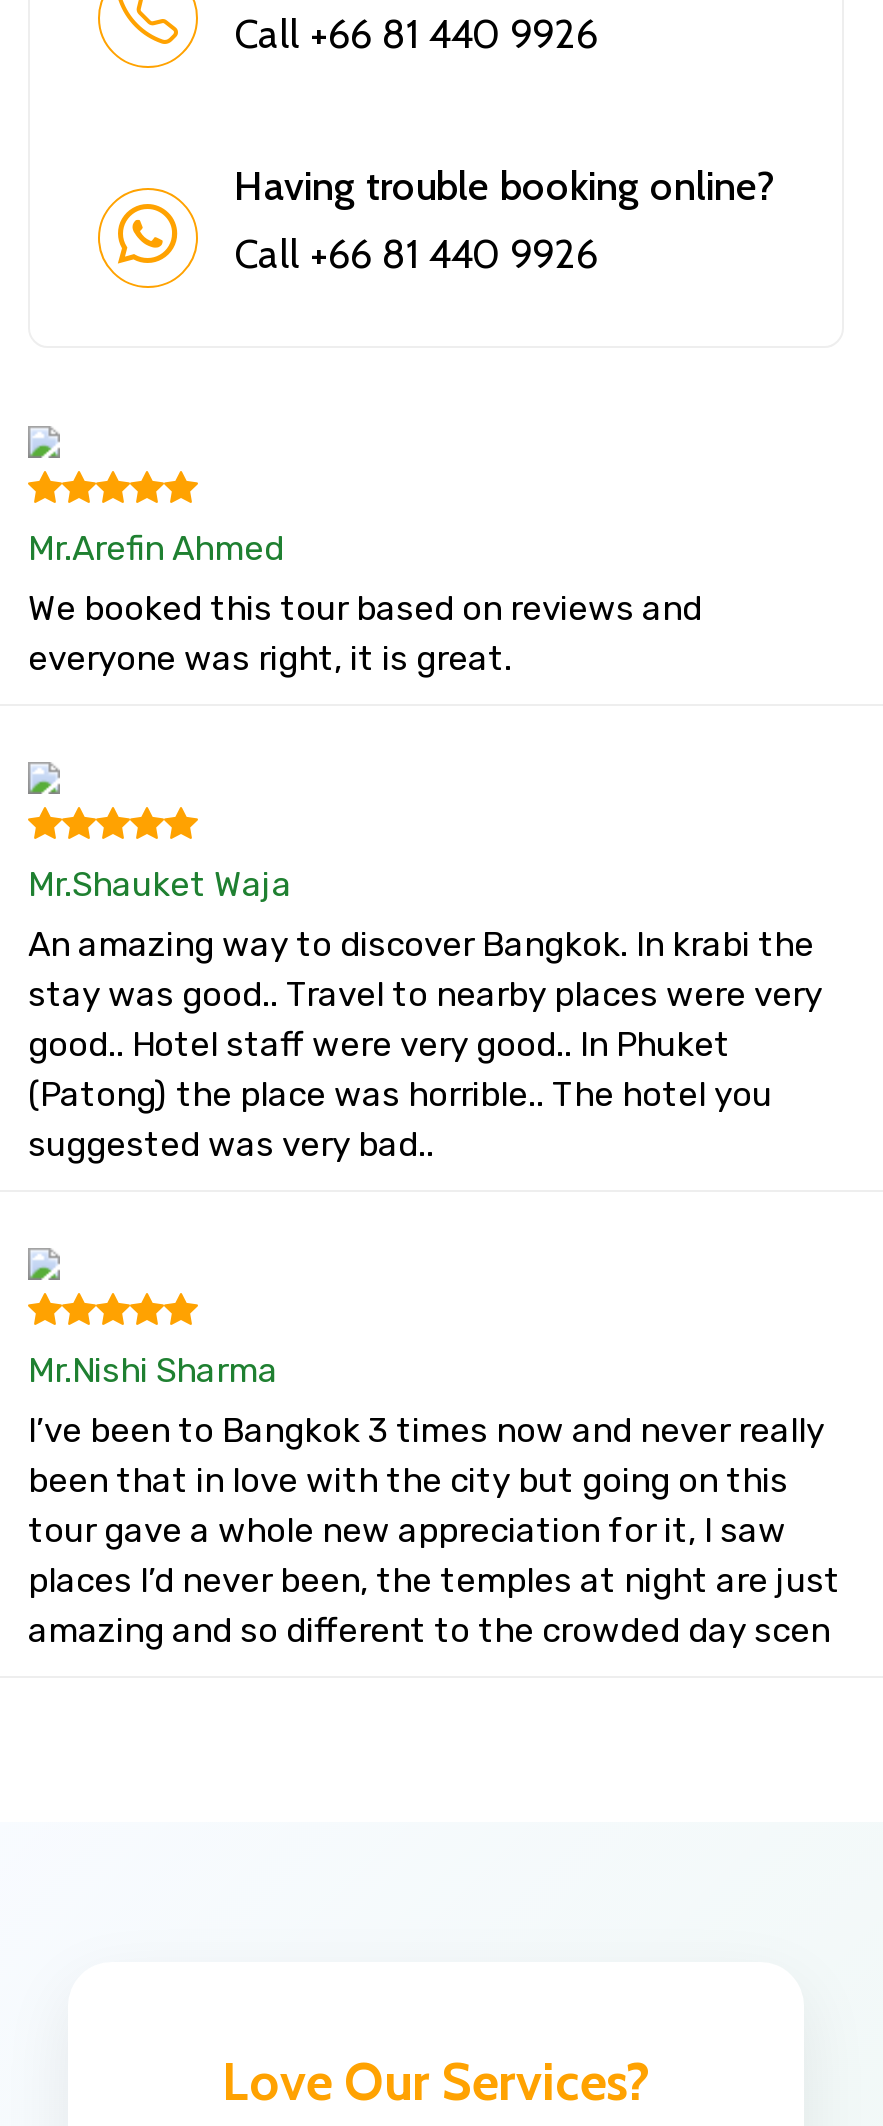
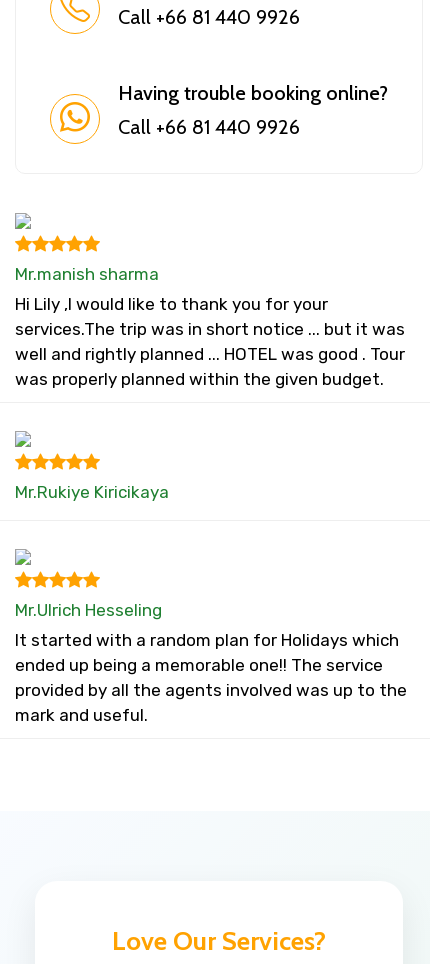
- Mr.Arefin Ahmed
- We booked this tour based on reviews and
- everyone was right, it is great.
+ Mr.manish sharma
+ Hi Lily ,I would like to thank you for your
+ services.The trip was in short notice ... but it was
+ well and rightly planned ... HOTEL was good . Tour
+ was properly planned within the given budget.

- Mr.Shauket Waja
- An amazing way to discover Bangkok. In krabi the
- stay was good.. Travel to nearby places were very
- good.. Hotel staff were very good.. In Phuket
- (Patong) the place was horrible.. The hotel you
- suggested was very bad..
+ Mr.Rukiye Kiricikaya

- Mr.Nishi Sharma
- I’ve been to Bangkok 3 times now and never really
- been that in love with the city but going on this
- tour gave a whole new appreciation for it, I saw
- places I’d never been, the temples at night are just
- amazing and so different to the crowded day scen
+ Mr.Ulrich Hesseling
+ It started with a random plan for Holidays which
+ ended up being a memorable one!! The service
+ provided by all the agents involved was up to the
+ mark and useful.
